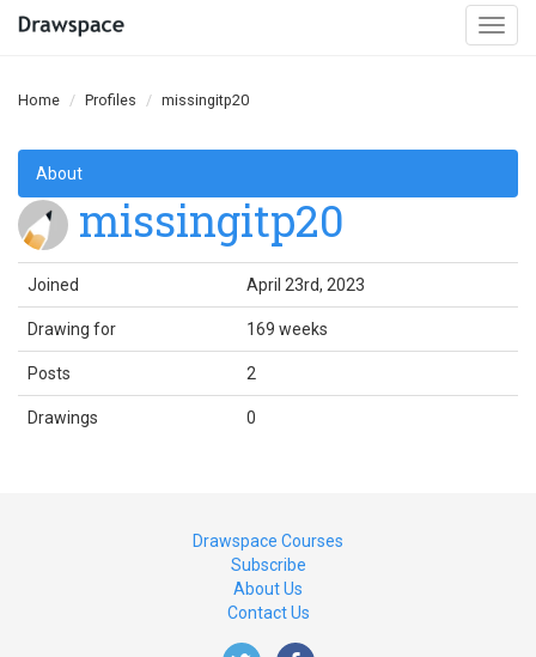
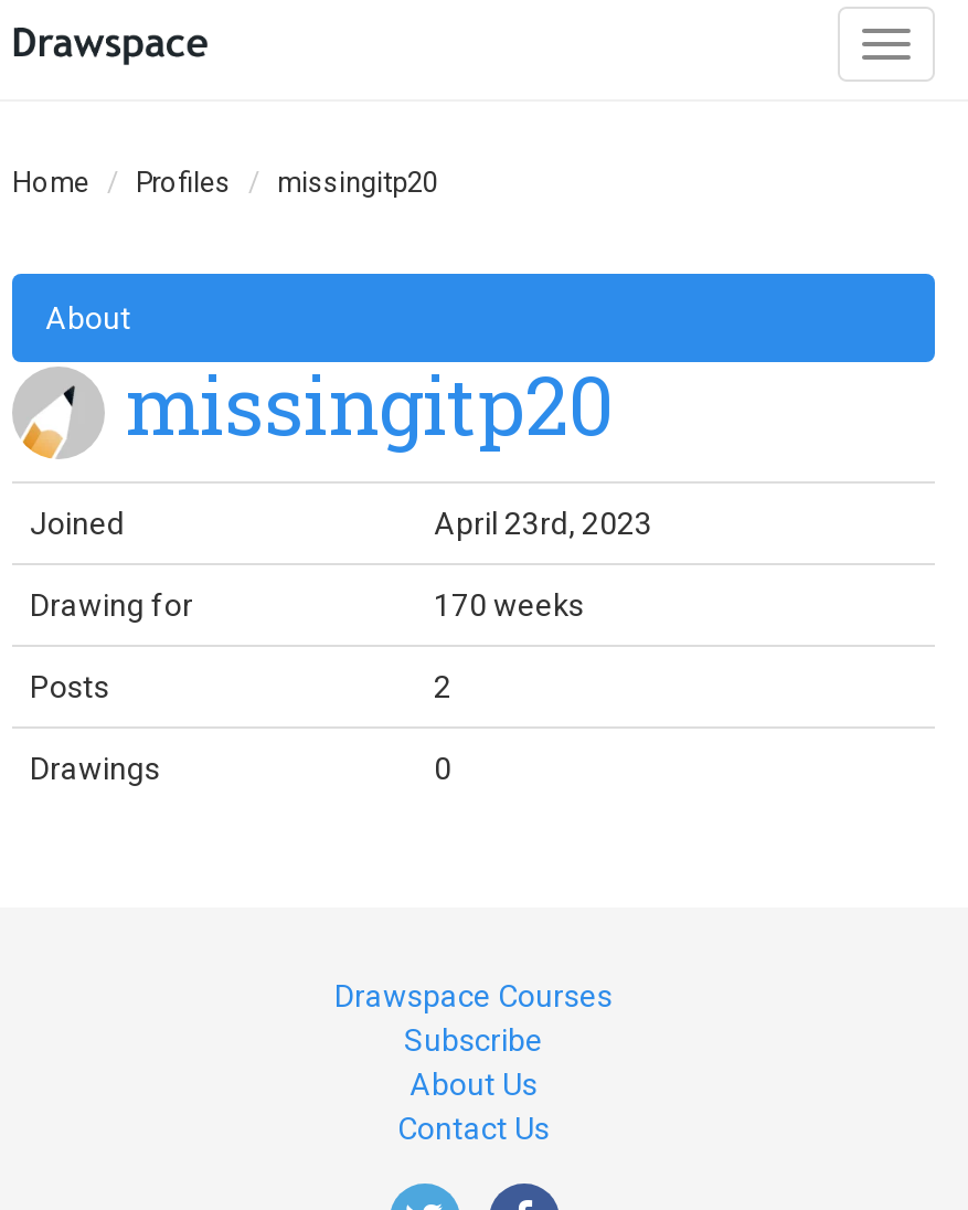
- 169 weeks
+ 170 weeks
